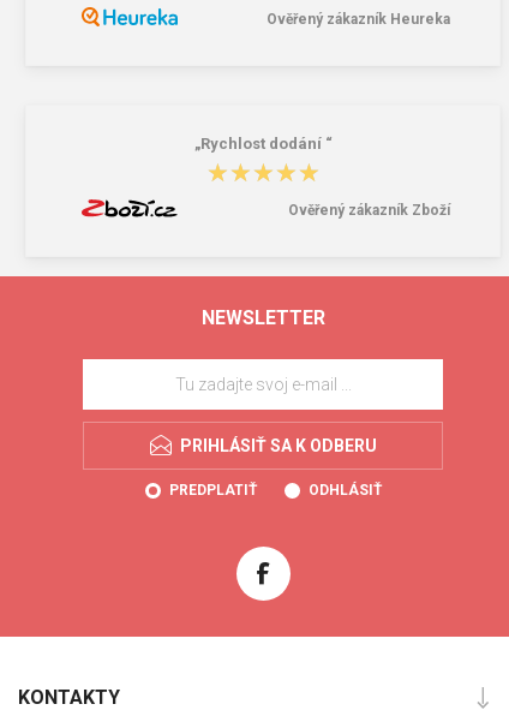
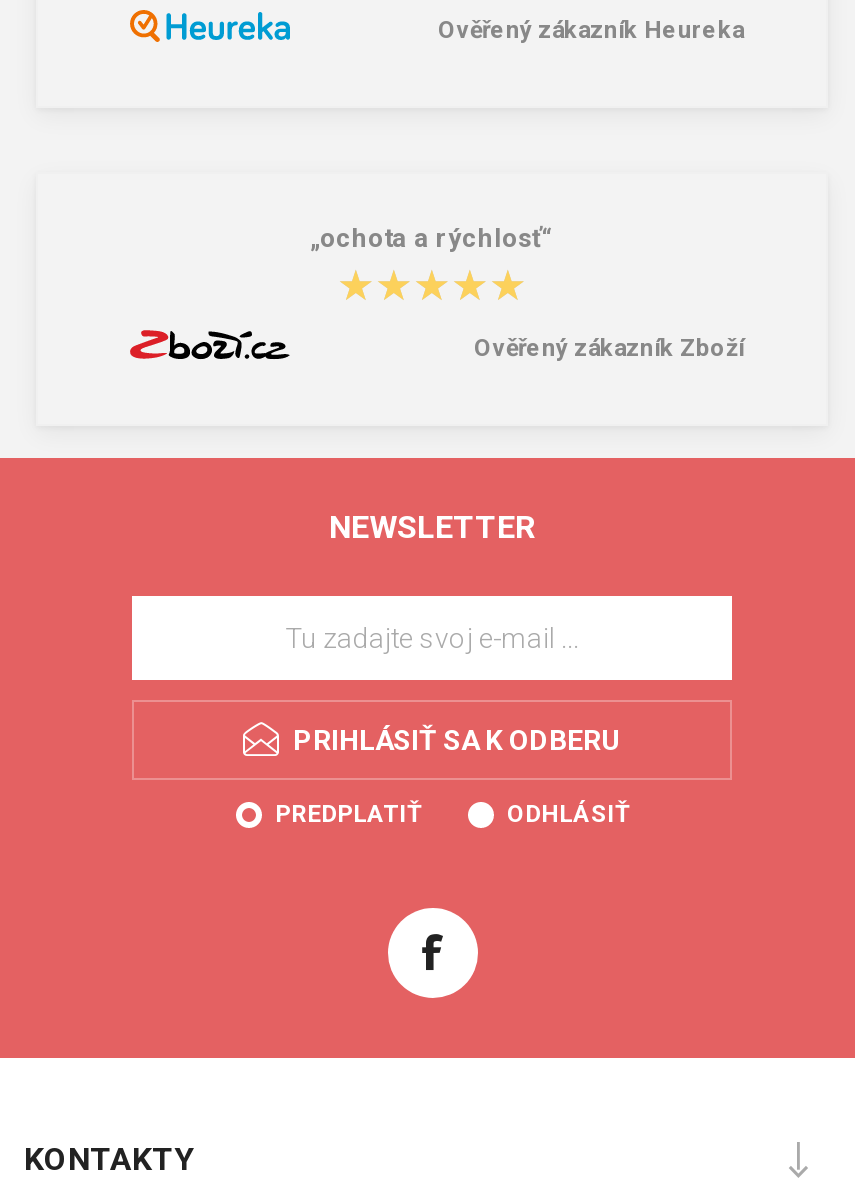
- „Rychlost dodání “
+ „ochota a rýchlosť“
